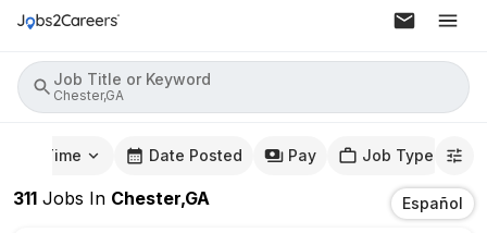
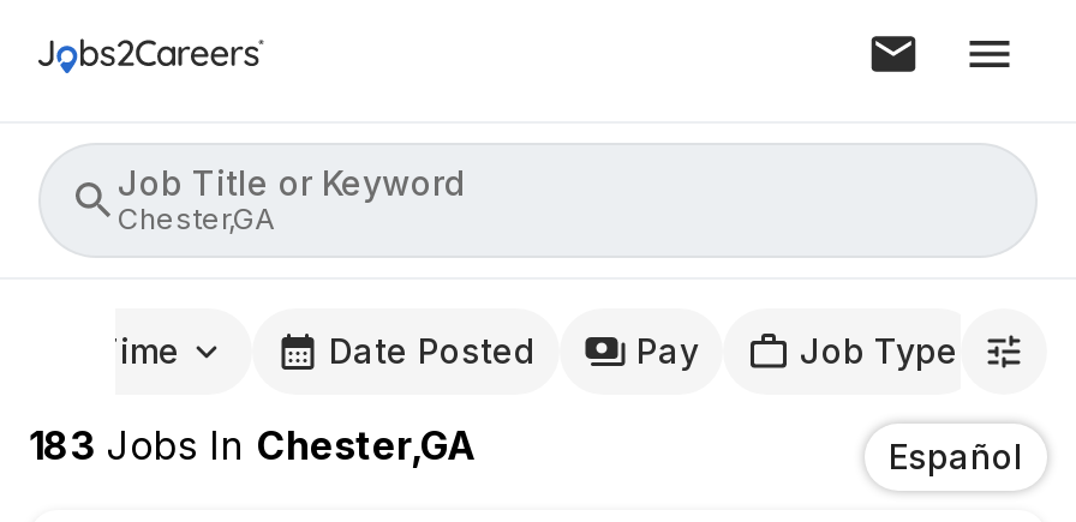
- 311 Jobs In Chester,GA
+ 183 Jobs In Chester,GA
